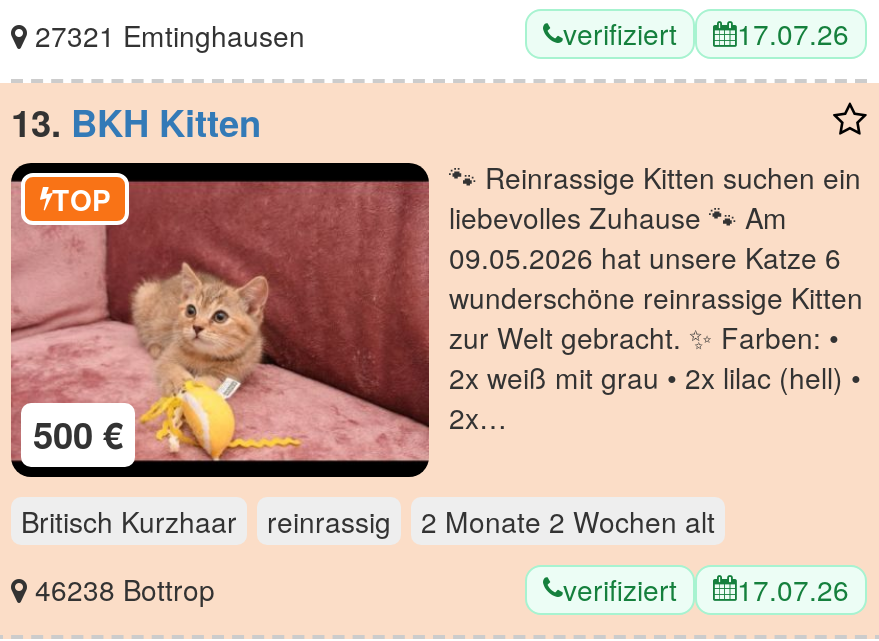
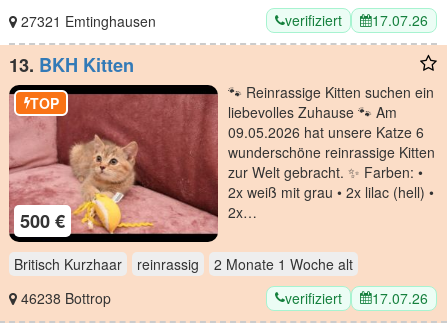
- 2 Monate 2 Wochen alt
+ 2 Monate 1 Woche alt
